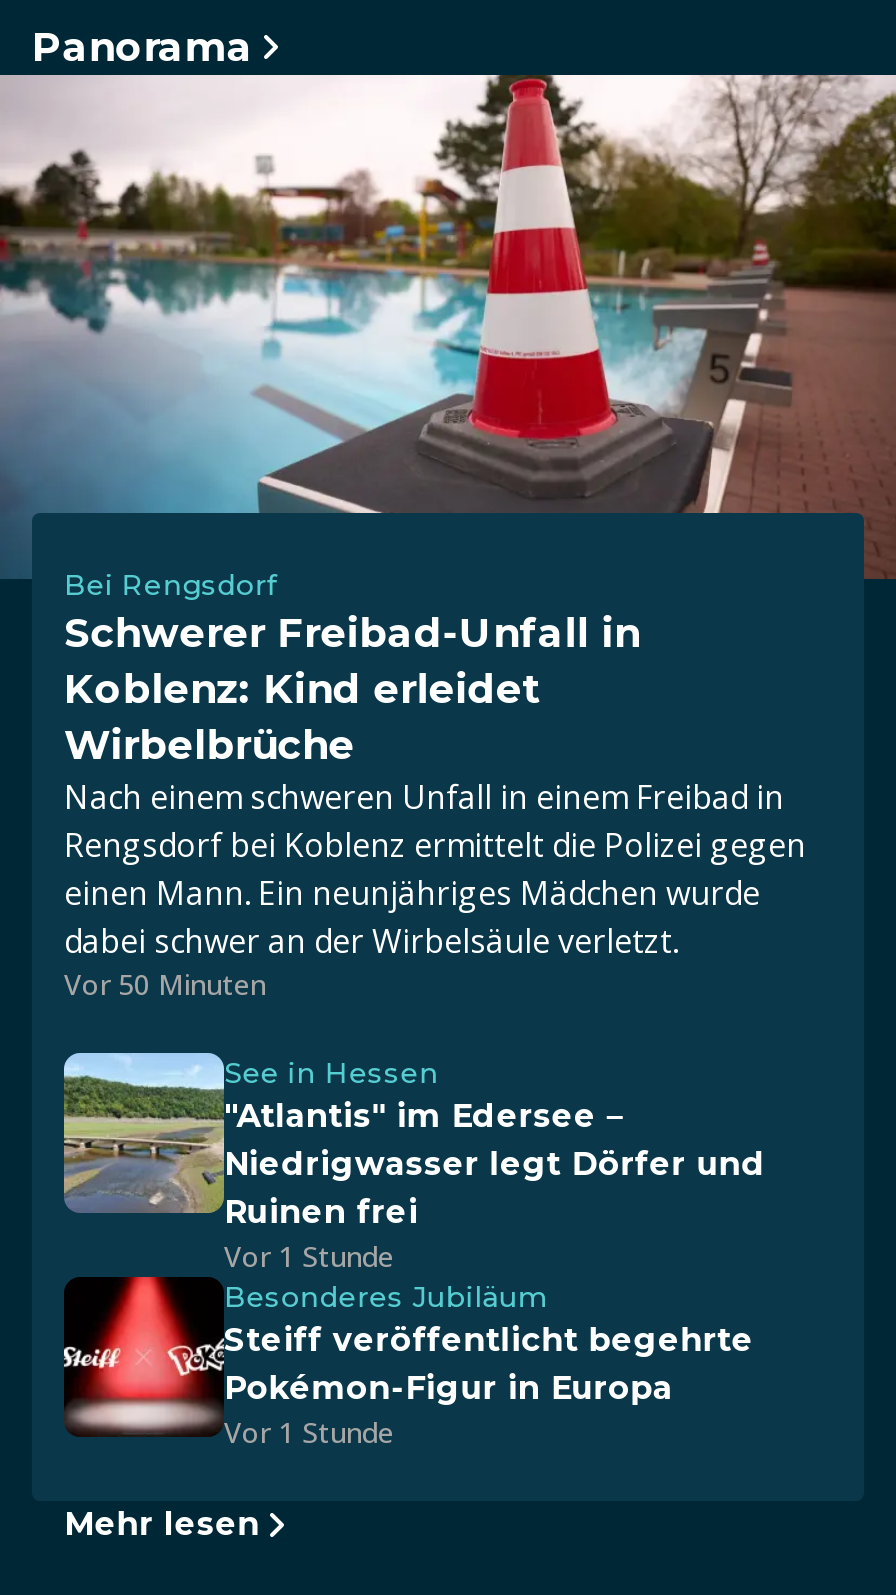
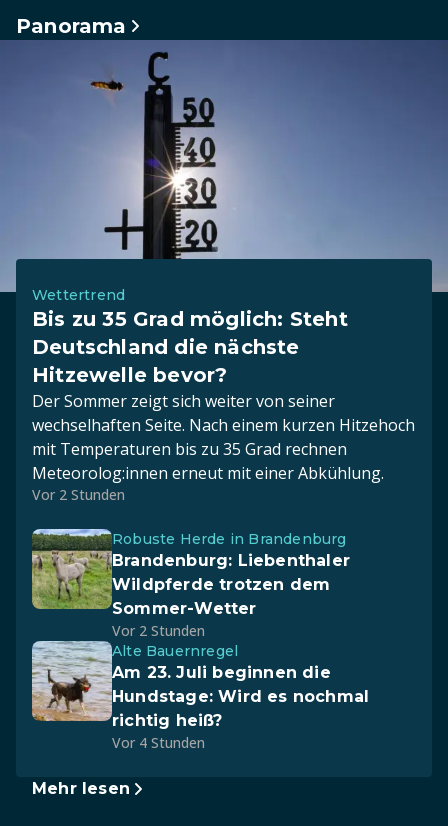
- [image]
- Bei Rengsdorf
- Schwerer Freibad-Unfall in
- Koblenz: Kind erleidet
- Wirbelbrüche
- Nach einem schweren Unfall in einem Freibad in
- Rengsdorf bei Koblenz ermittelt die Polizei gegen
- einen Mann. Ein neunjähriges Mädchen wurde
- dabei schwer an der Wirbelsäule verletzt.
- Vor 50 Minuten
+ [image]
+ Wettertrend
+ Bis zu 35 Grad möglich: Steht
+ Deutschland die nächste
+ Hitzewelle bevor?
+ Der Sommer zeigt sich weiter von seiner
+ wechselhaften Seite. Nach einem kurzen Hitzehoch
+ mit Temperaturen bis zu 35 Grad rechnen
+ Meteorolog:innen erneut mit einer Abkühlung.
+ Vor 2 Stunden

- [image]
- See in Hessen
- "Atlantis" im Edersee –
- Niedrigwasser legt Dörfer und
- Ruinen frei
- Vor 1 Stunde
- Besonderes Jubiläum
- Steiff veröffentlicht begehrte
- Pokémon-Figur in Europa
- Vor 1 Stunde
+ [image]
+ Robuste Herde in Brandenburg
+ Brandenburg: Liebenthaler
+ Wildpferde trotzen dem
+ Sommer-Wetter
+ Vor 2 Stunden
+ Alte Bauernregel
+ Am 23. Juli beginnen die
+ Hundstage: Wird es nochmal
+ richtig heiß?
+ Vor 4 Stunden

- [image]
+ [image]
